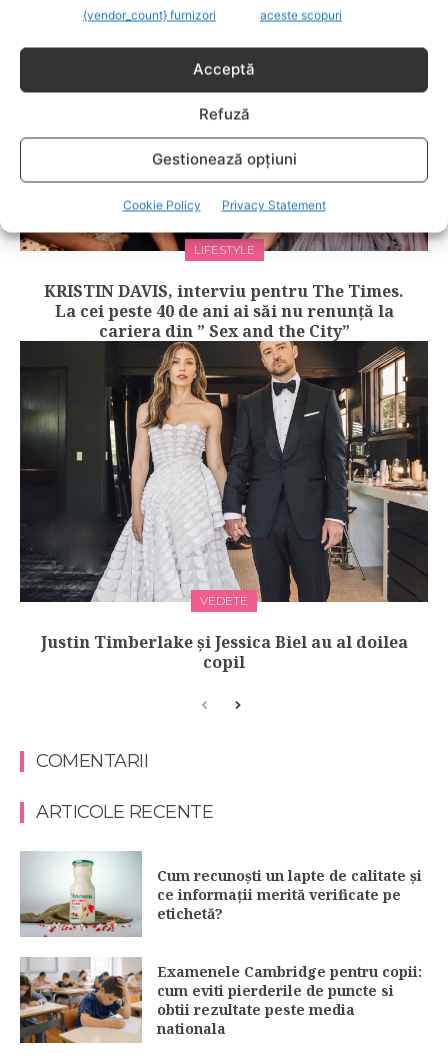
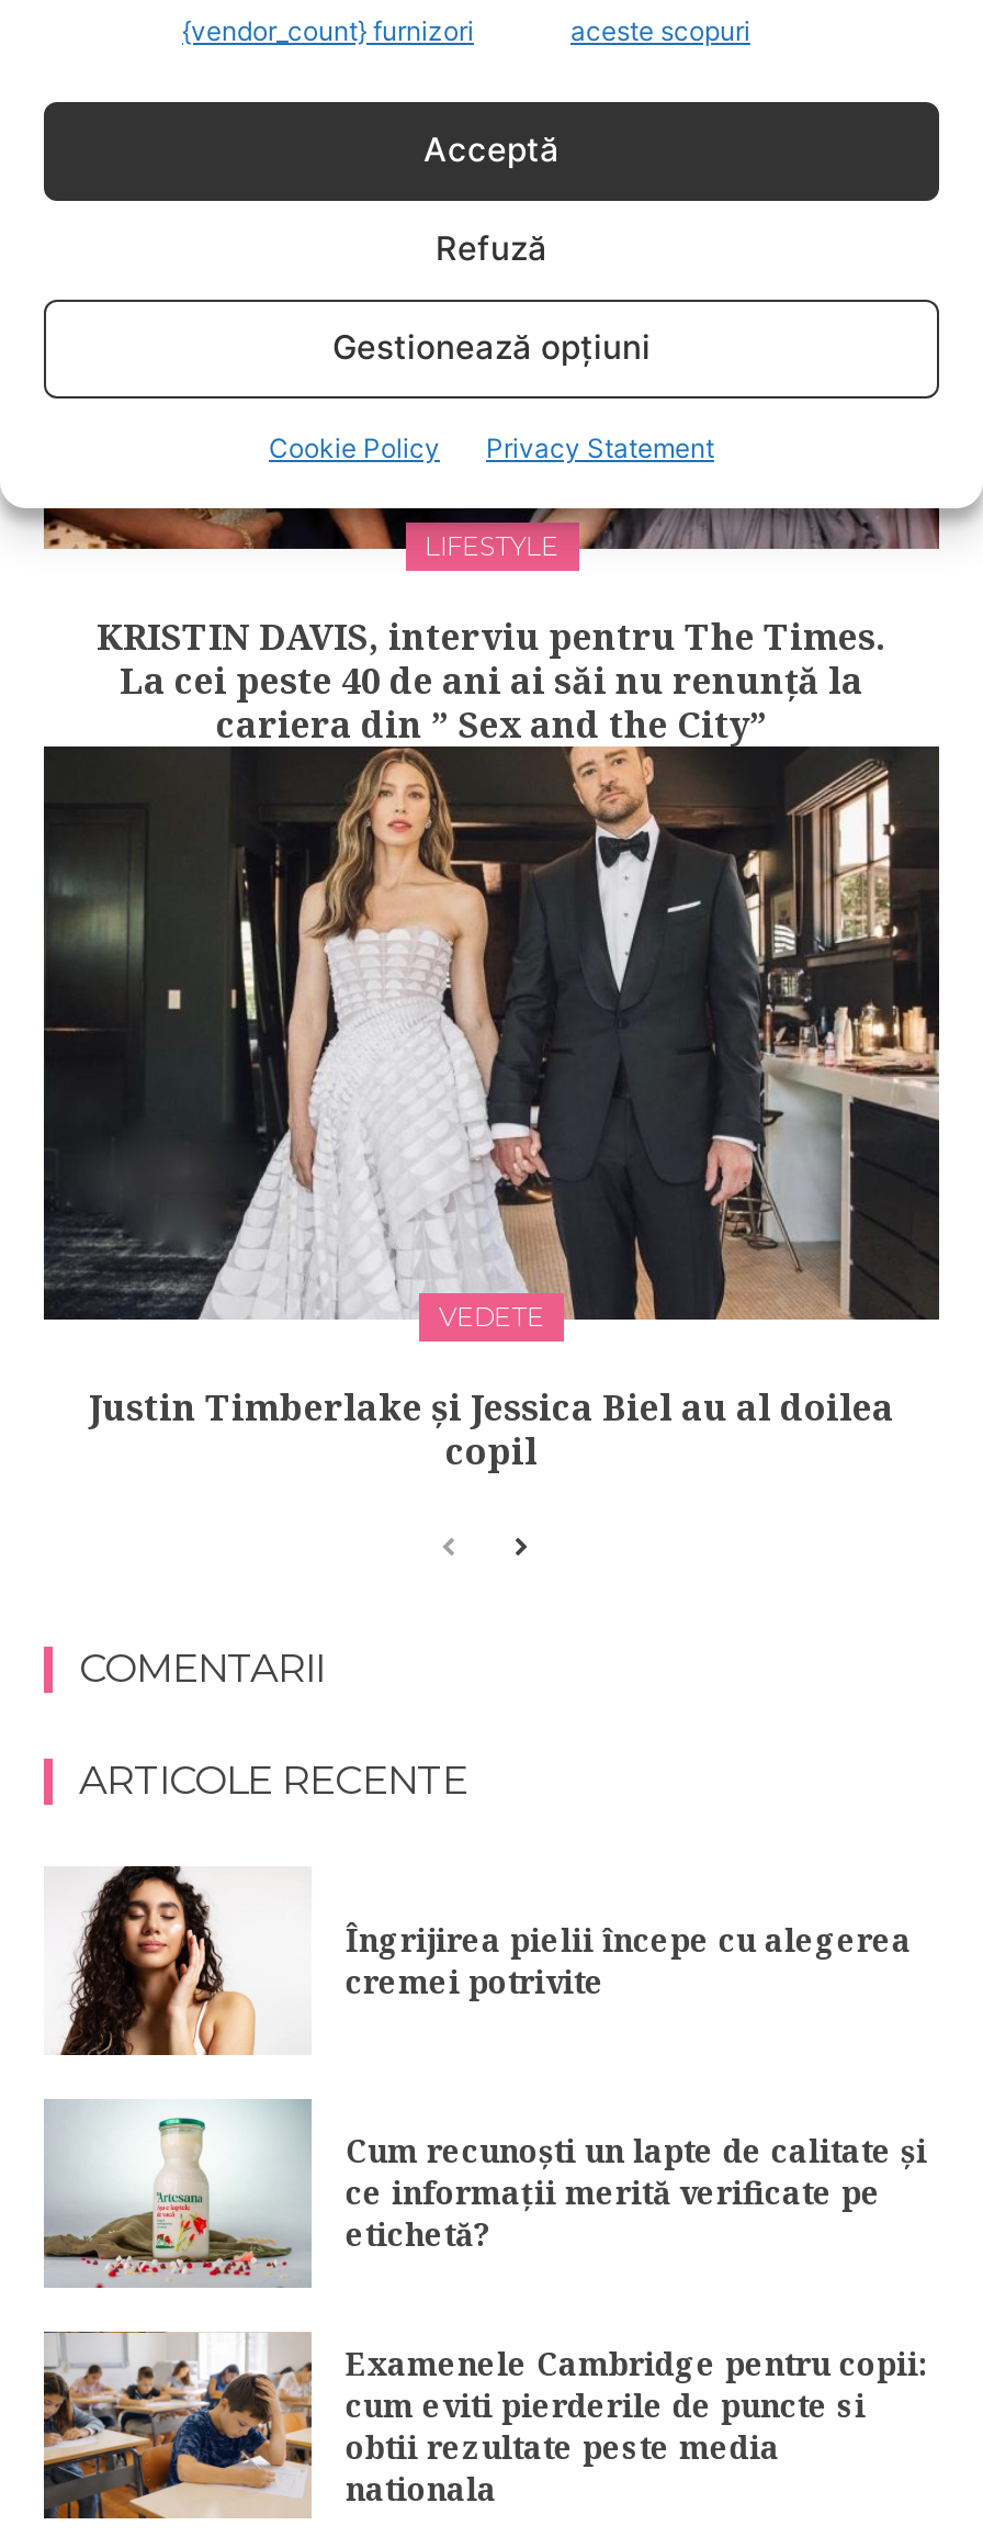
+ [image]

+ Îngrijirea pielii începe cu alegerea
+ cremei potrivite
